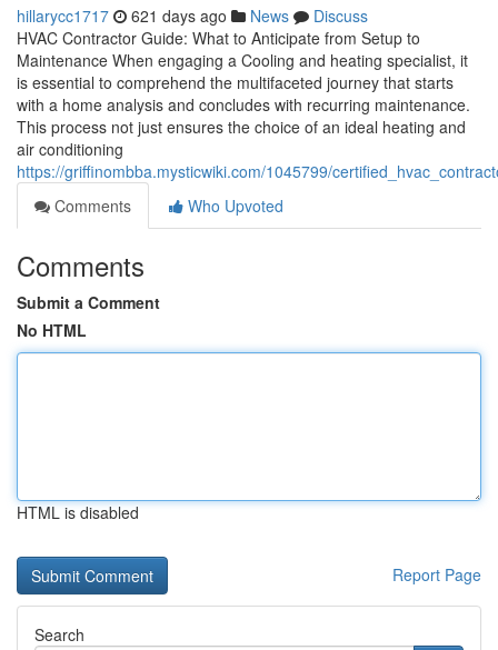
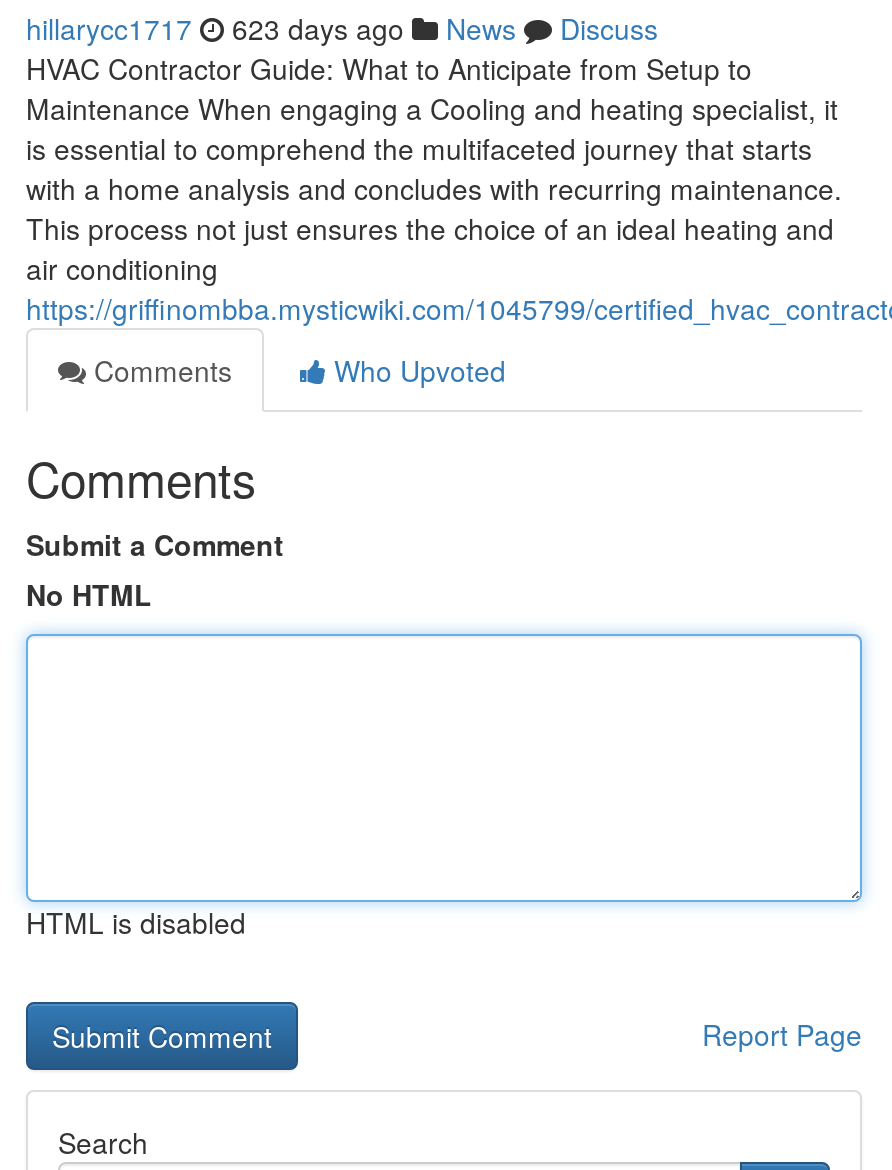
- hillarycc1717 621 days ago News Discuss
+ hillarycc1717 623 days ago News Discuss
